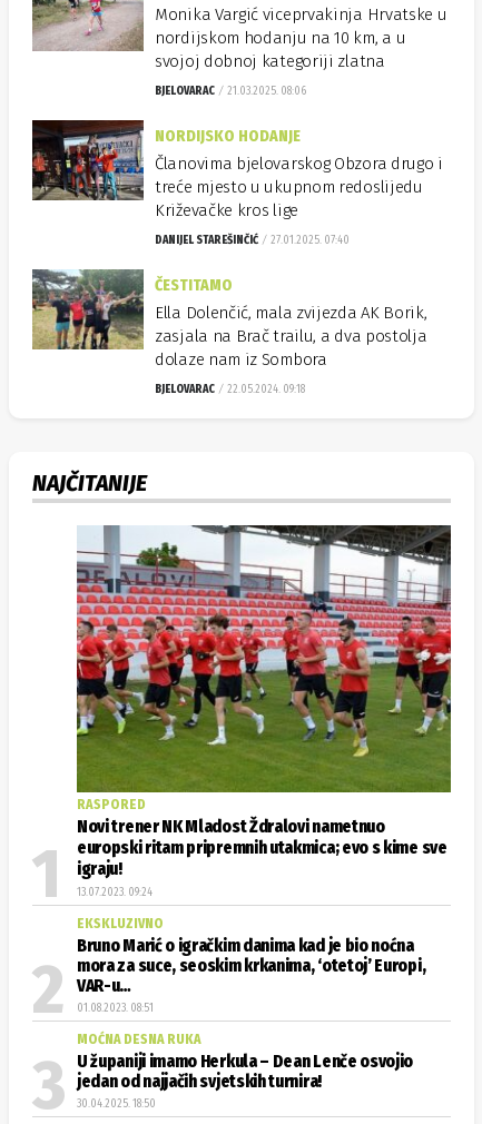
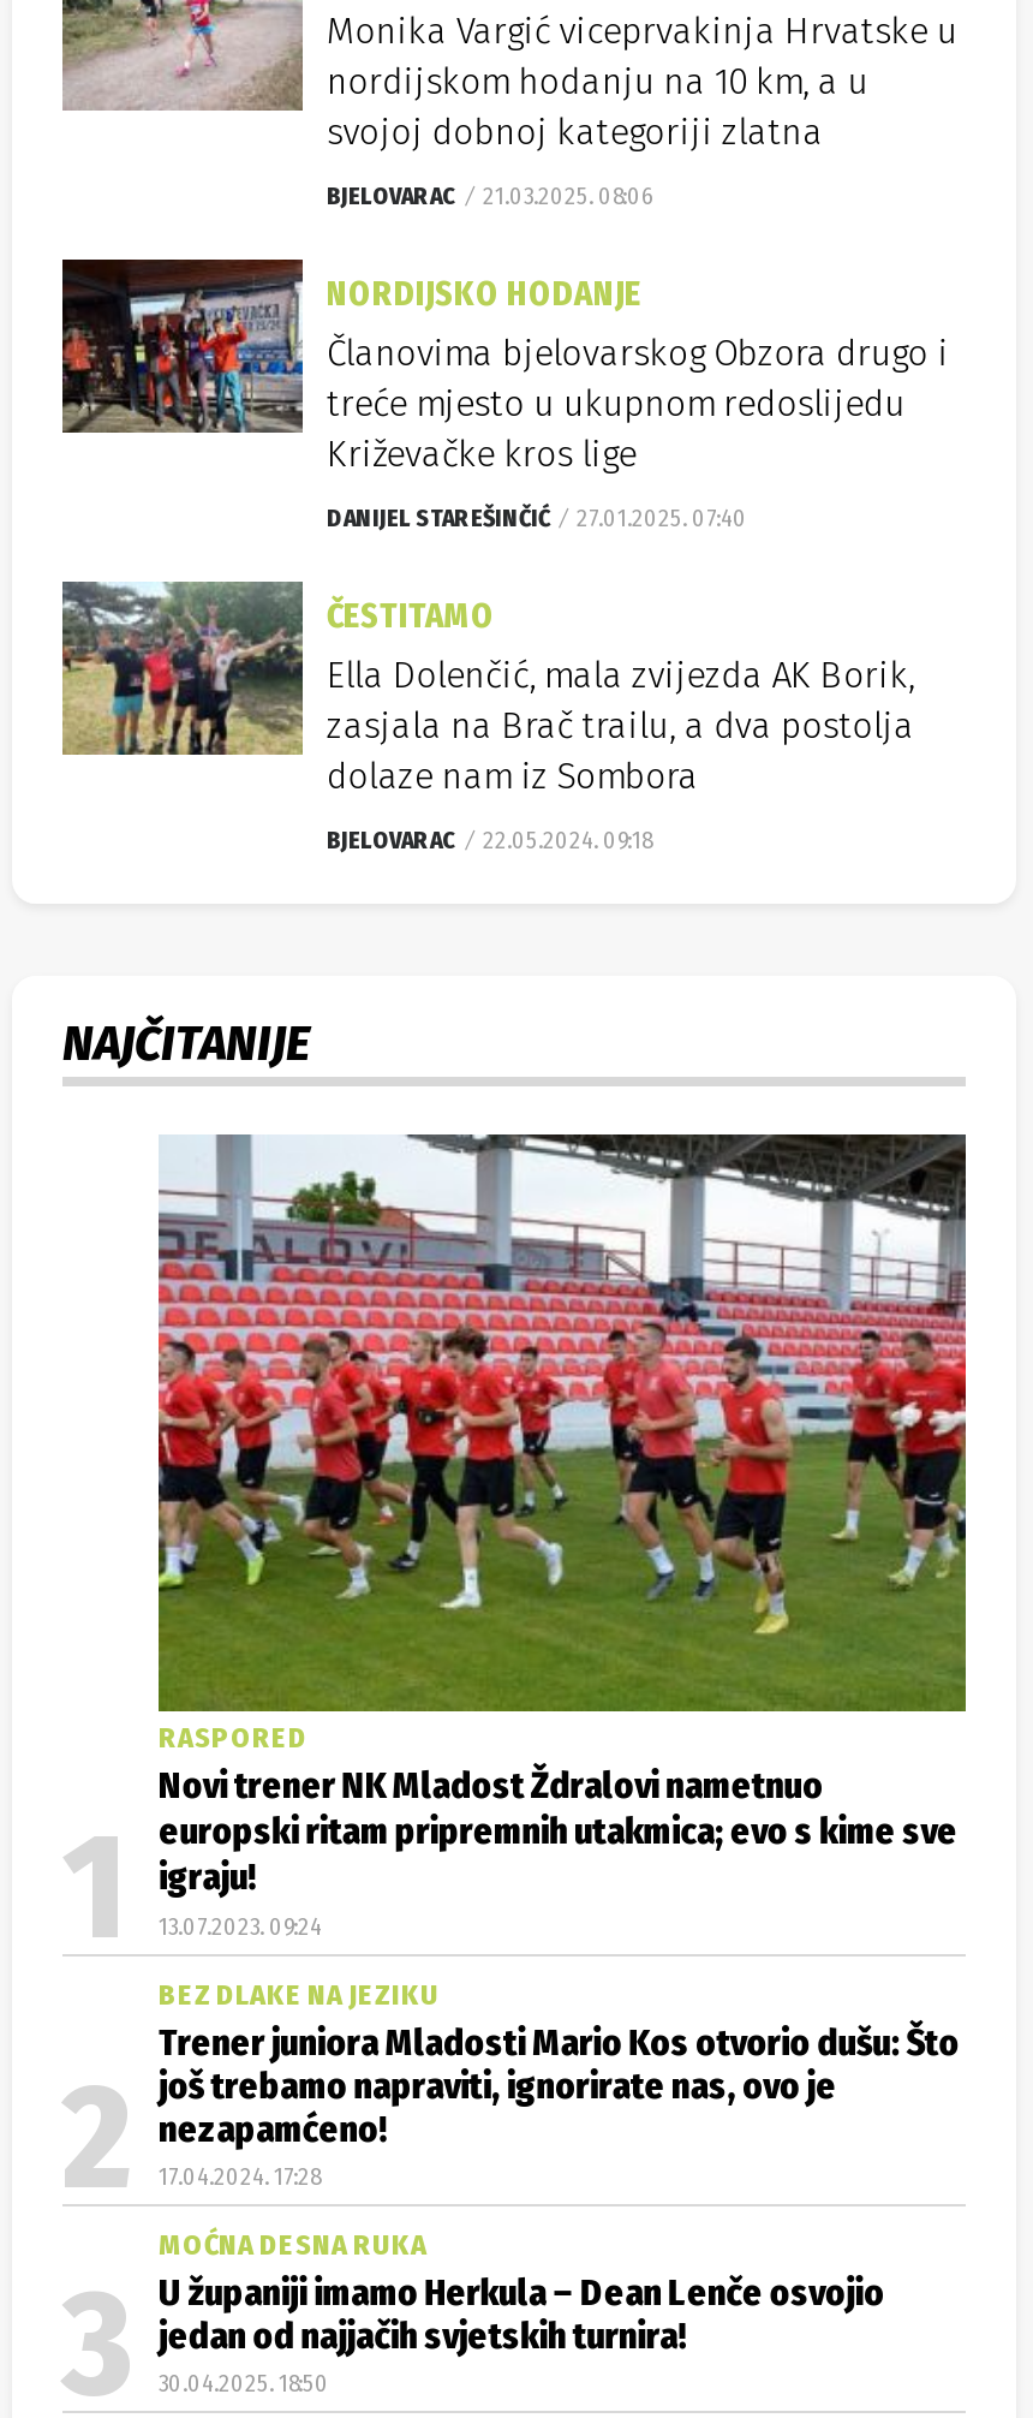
- EKSKLUZIVNO
- Bruno Marić o igračkim danima kad je bio noćna
- mora za suce, seoskim krkanima, ‘otetoj’ Europi,
- VAR-u…
- 01.08.2023. 08:51
+ BEZ DLAKE NA JEZIKU
+ Trener juniora Mladosti Mario Kos otvorio dušu: Što
+ još trebamo napraviti, ignorirate nas, ovo je
+ nezapamćeno!
+ 17.04.2024. 17:28
